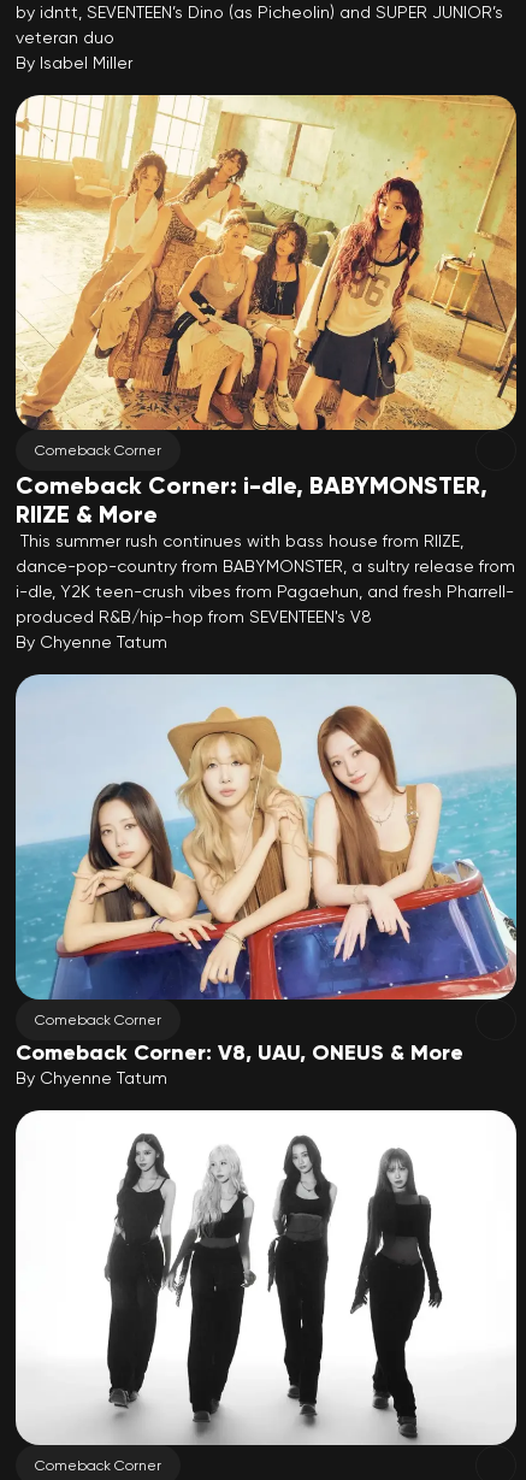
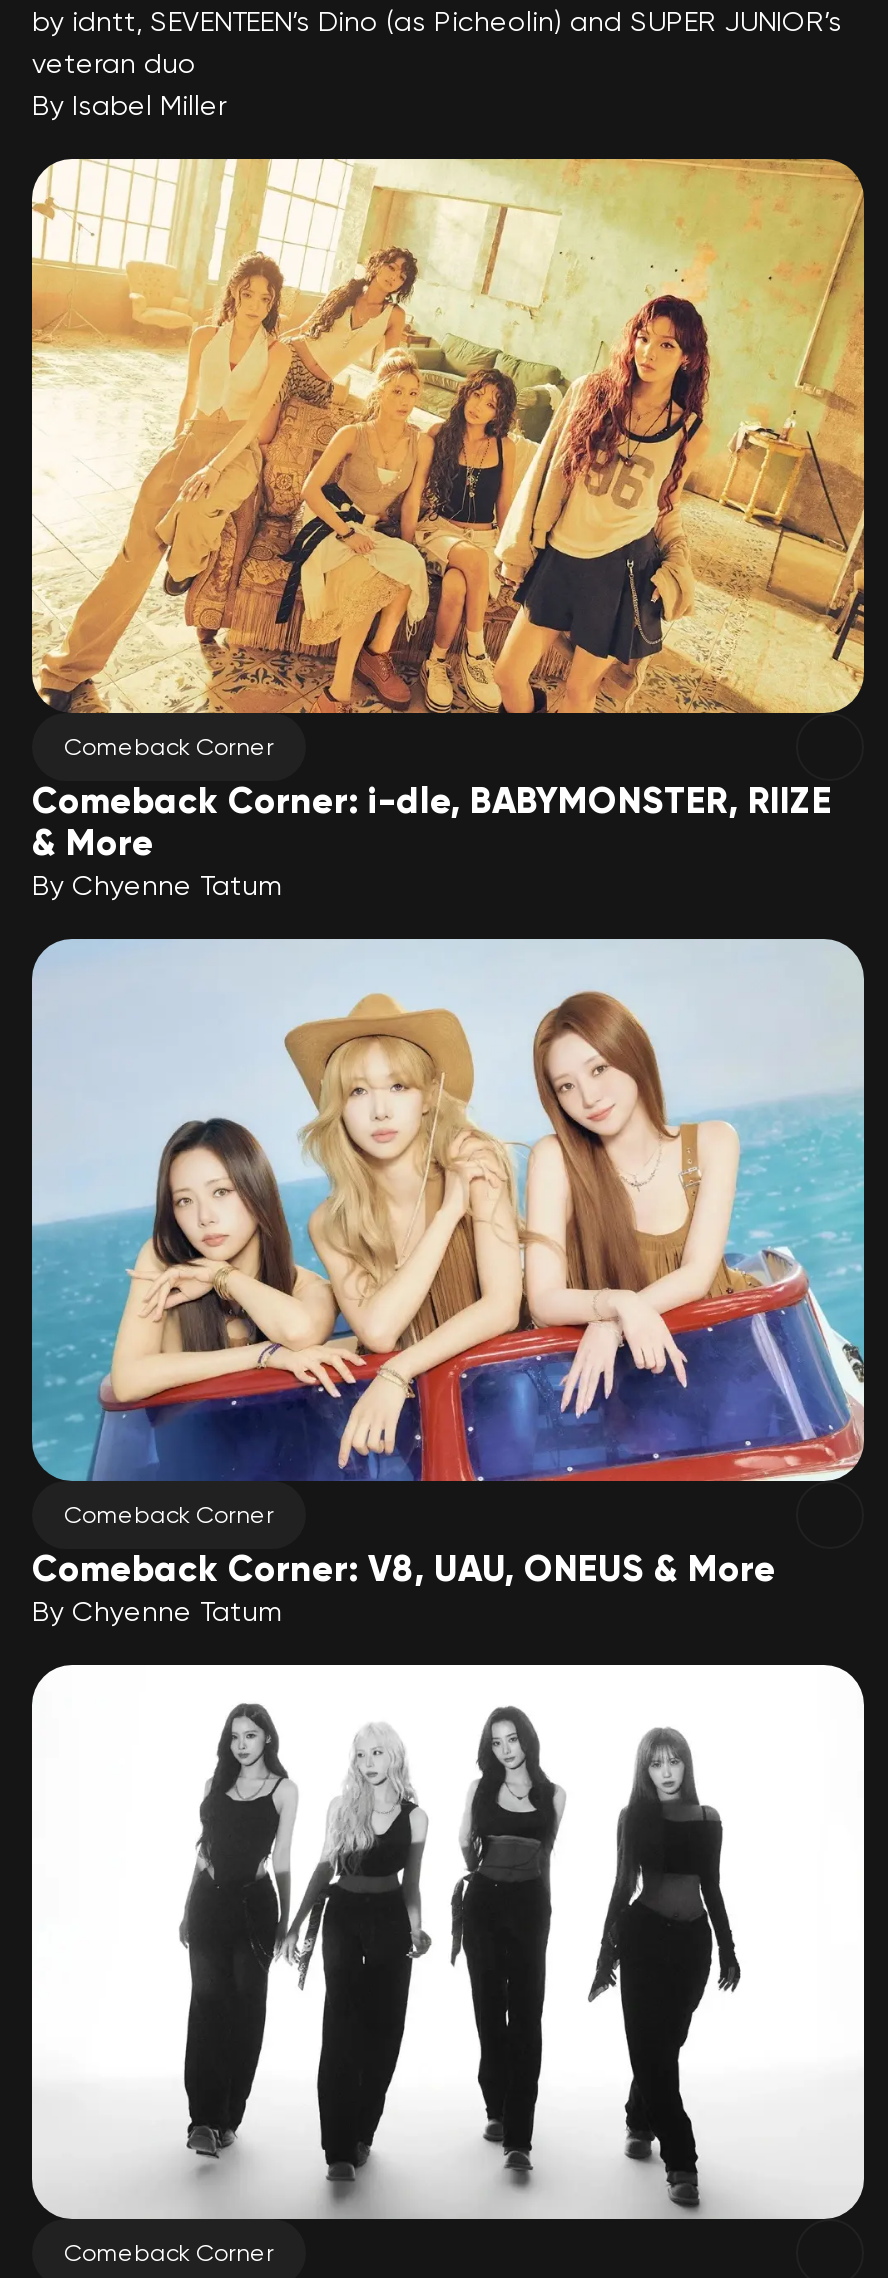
- Comeback Corner: i-dle, BABYMONSTER,
- RIIZE & More
- This summer rush continues with bass house from RIIZE,
- dance-pop-country from BABYMONSTER, a sultry release from
- i-dle, Y2K teen-crush vibes from Pagaehun, and fresh Pharrell-
- produced R&B/hip-hop from SEVENTEEN's V8
+ Comeback Corner: i-dle, BABYMONSTER, RIIZE
+ & More
